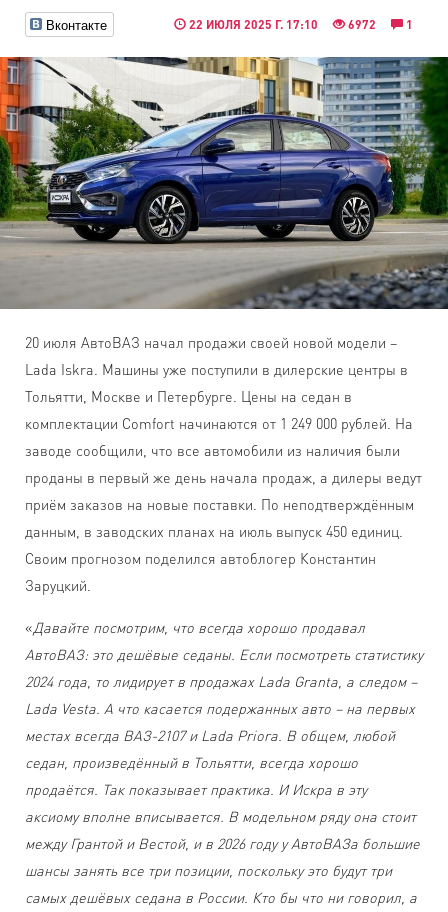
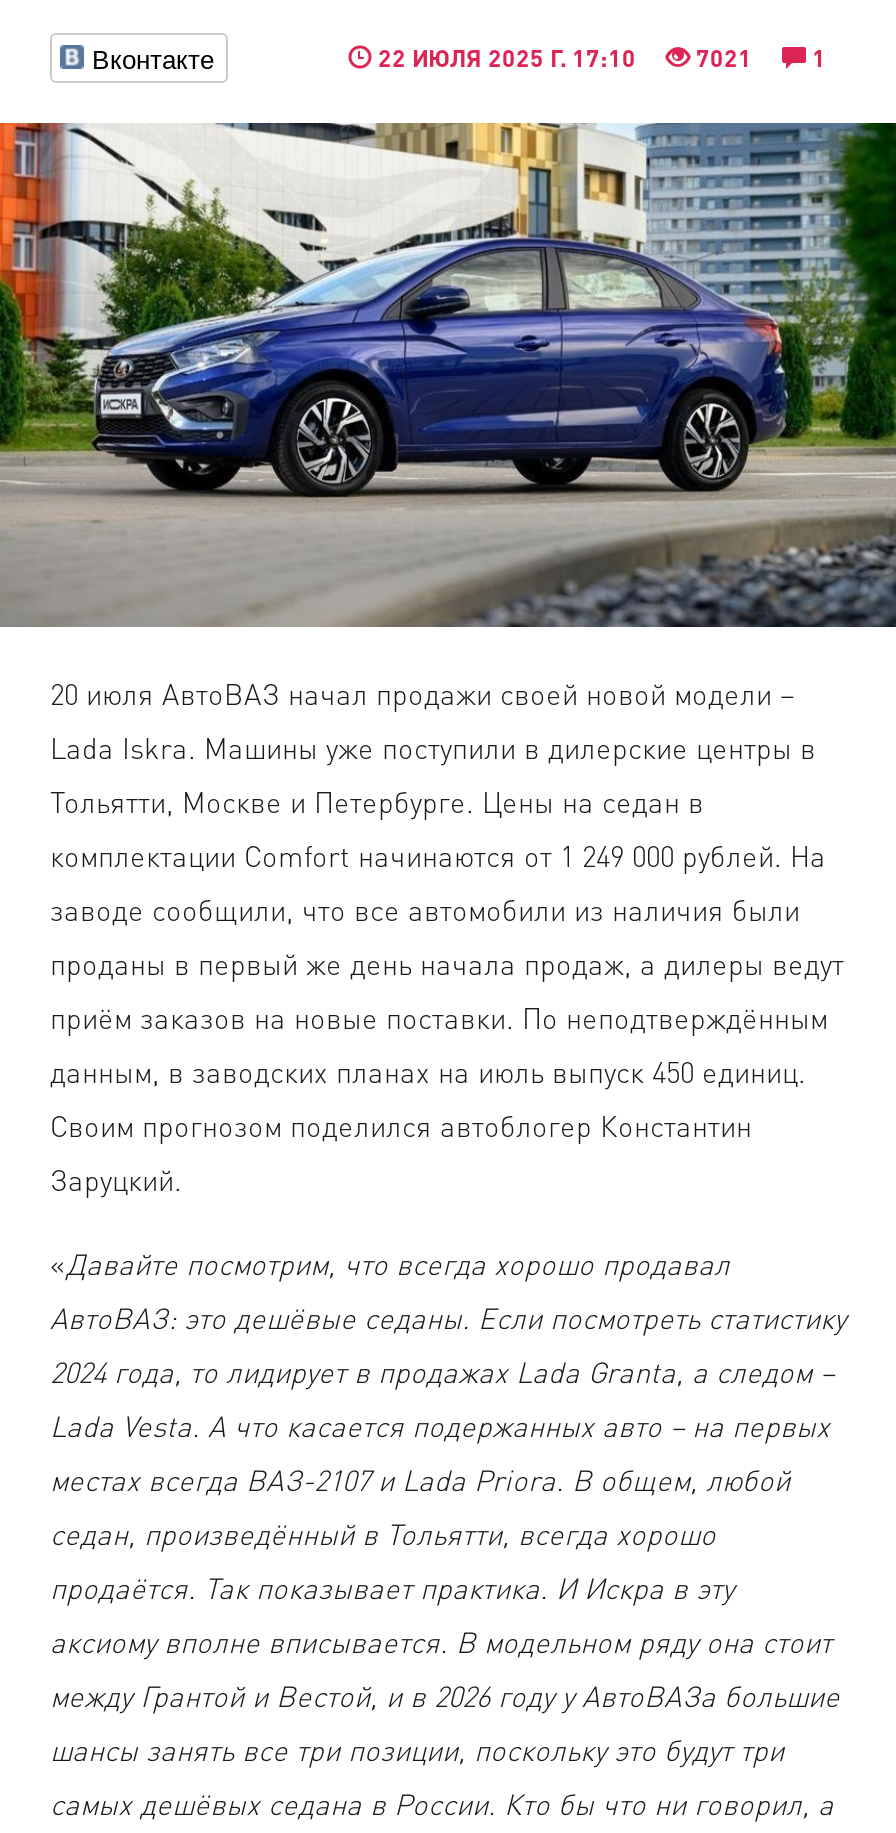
- 22 ИЮЛЯ 2025 Г. 17:10 6972 1
+ 22 ИЮЛЯ 2025 Г. 17:10 7021 1
